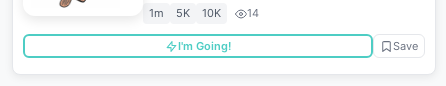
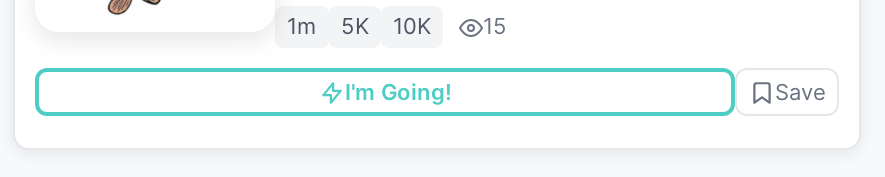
- 1m 5K 10K 14
+ 1m 5K 10K 15
